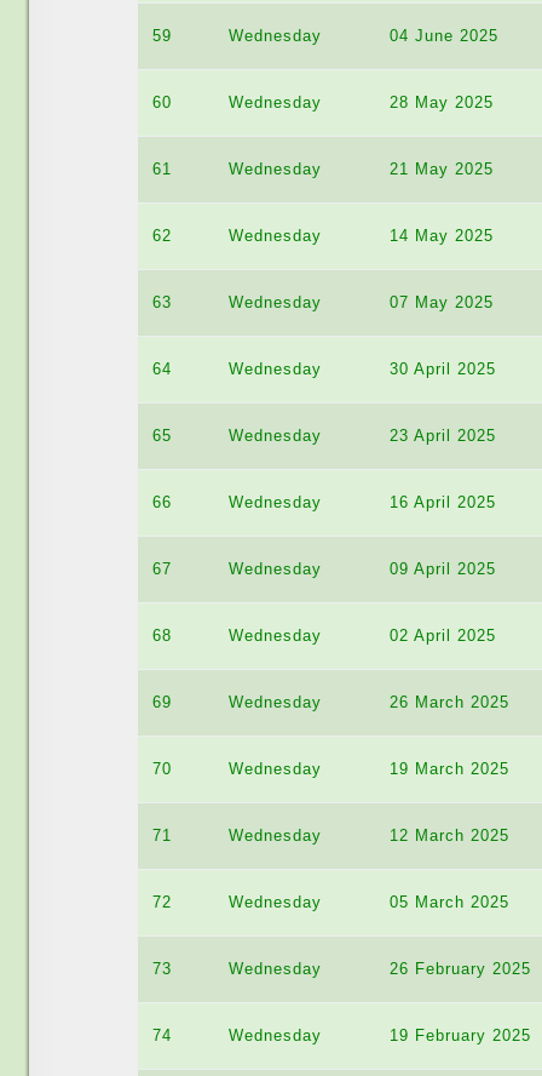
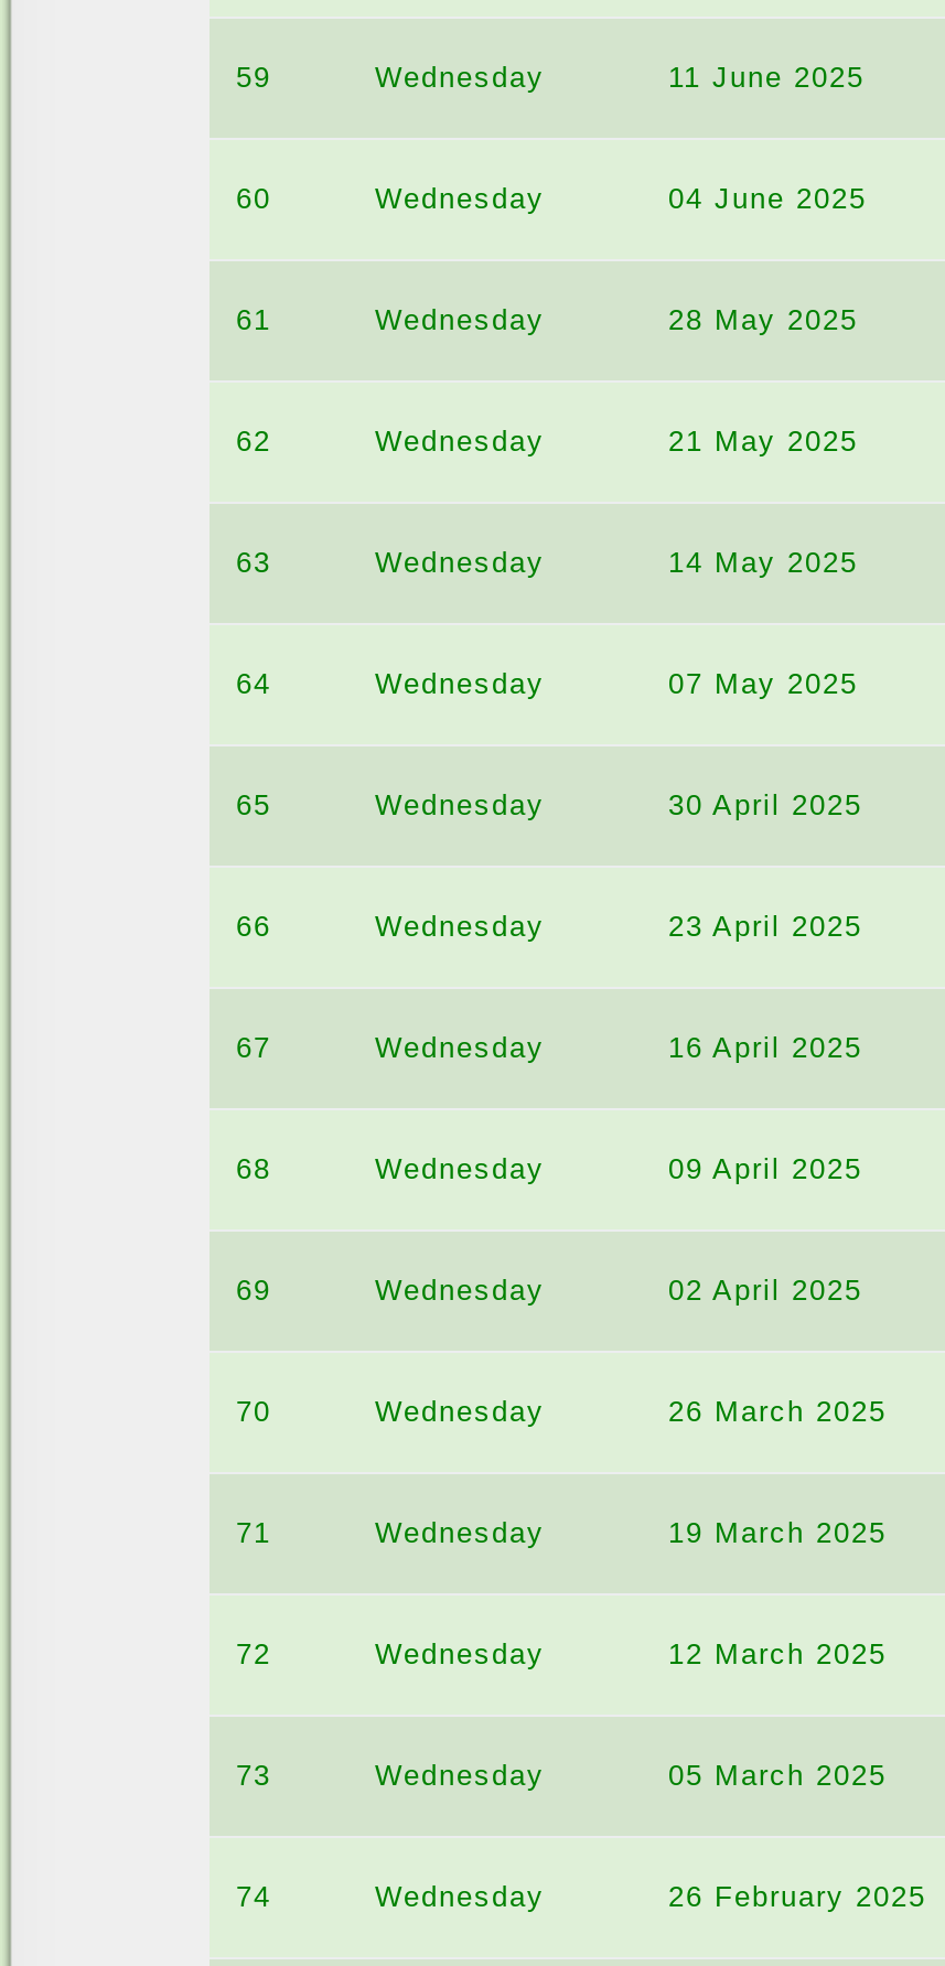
- 04 June 2025
+ 11 June 2025

- 28 May 2025
+ 04 June 2025

- 21 May 2025
+ 28 May 2025

- 14 May 2025
+ 21 May 2025

- 07 May 2025
+ 14 May 2025

- 30 April 2025
+ 07 May 2025

- 23 April 2025
+ 30 April 2025

- 16 April 2025
+ 23 April 2025

- 09 April 2025
+ 16 April 2025

- 02 April 2025
+ 09 April 2025

- 26 March 2025
+ 02 April 2025

- 19 March 2025
+ 26 March 2025

- 12 March 2025
+ 19 March 2025

- 05 March 2025
+ 12 March 2025

- 26 February 2025
+ 05 March 2025

- 19 February 2025
+ 26 February 2025
